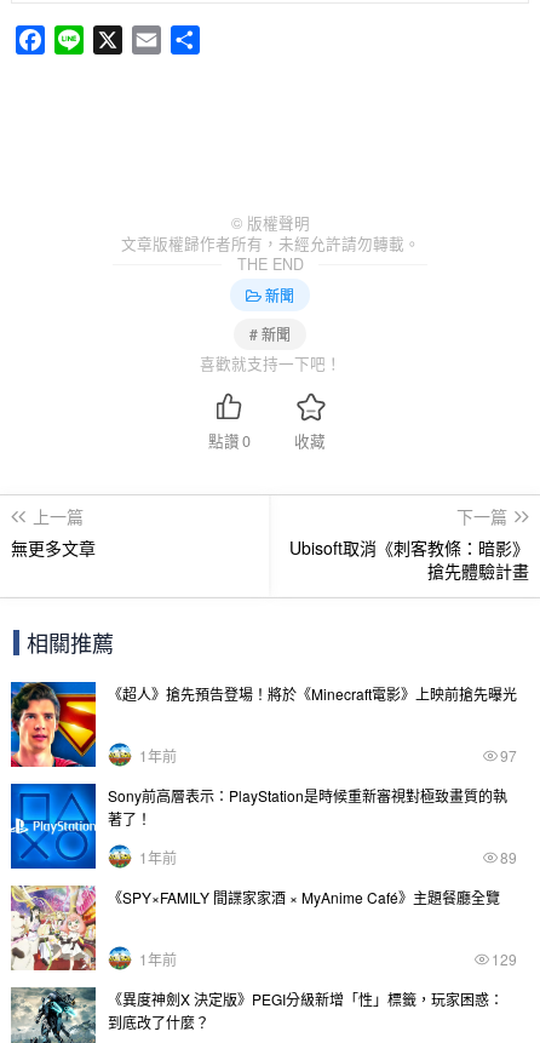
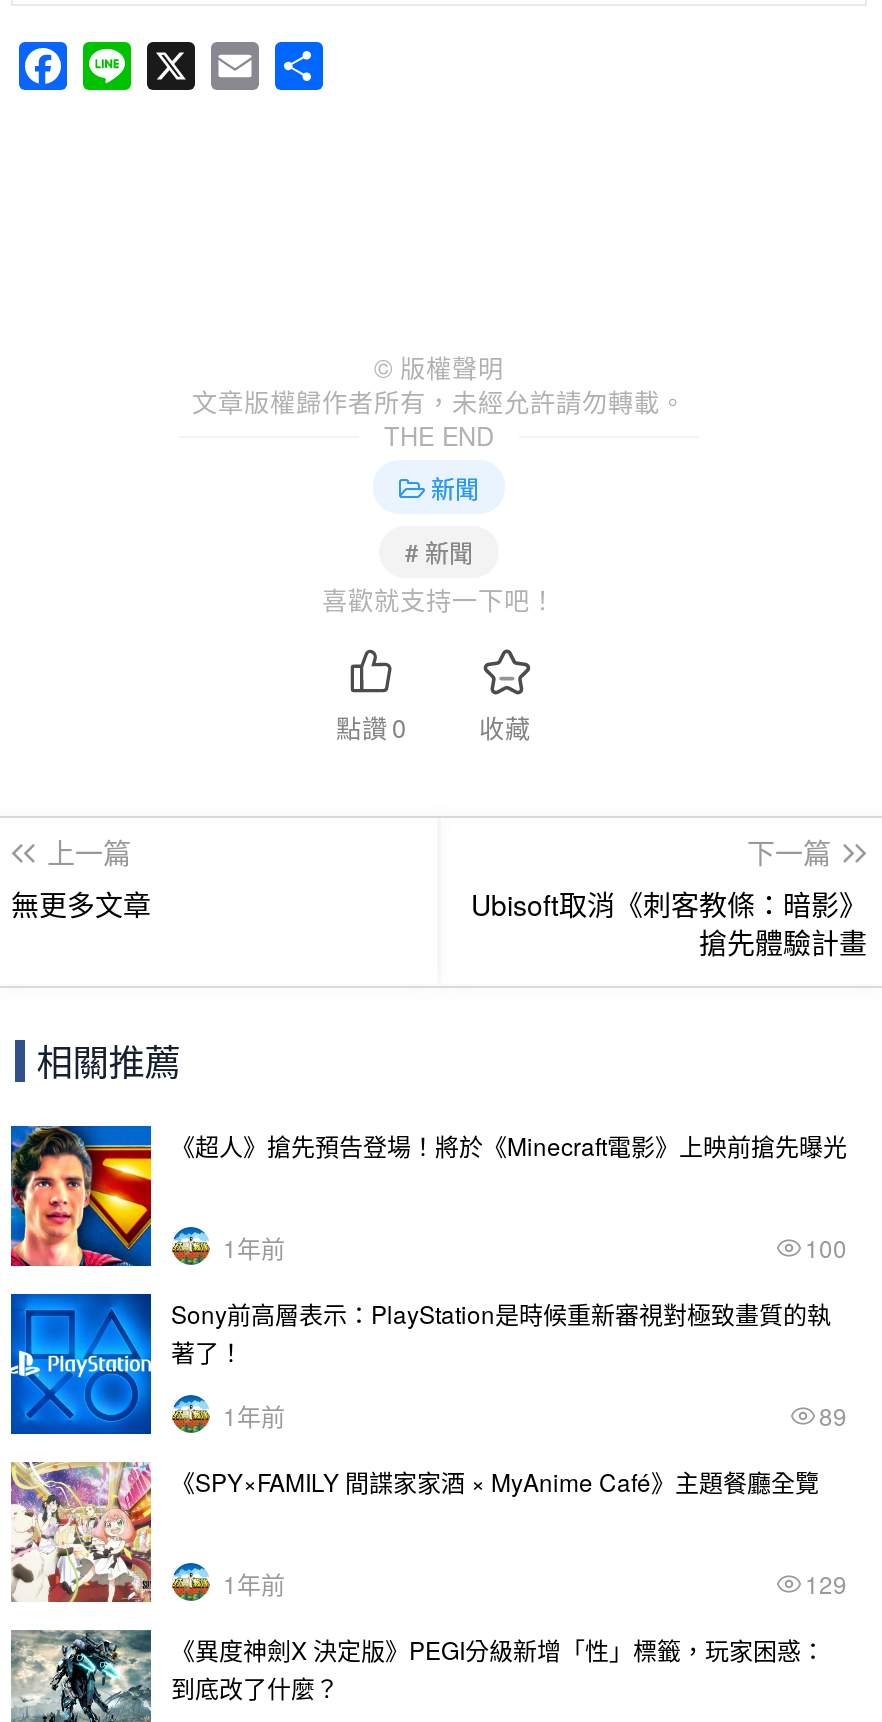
- 97
+ 100
